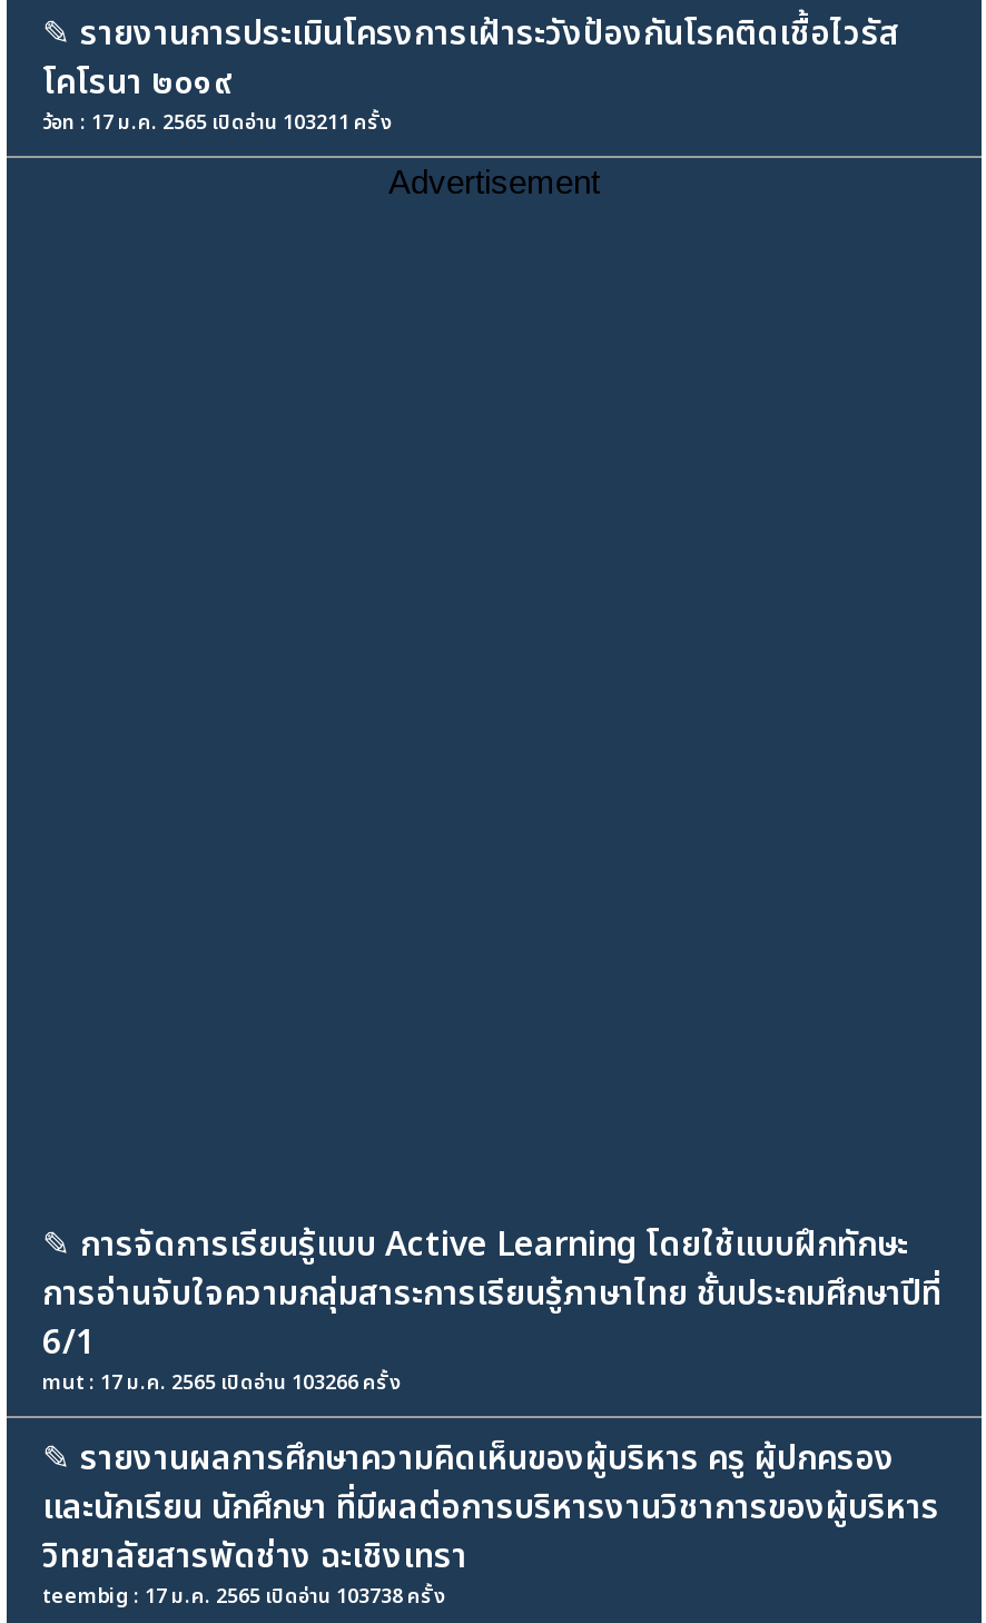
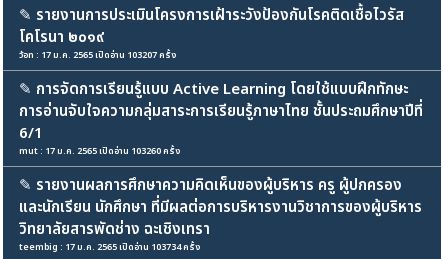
- ว้อท : 17 ม.ค. 2565 เปิดอ่าน 103211 ครั้ง
- Advertisement
+ ว้อท : 17 ม.ค. 2565 เปิดอ่าน 103207 ครั้ง

- mut : 17 ม.ค. 2565 เปิดอ่าน 103266 ครั้ง
+ mut : 17 ม.ค. 2565 เปิดอ่าน 103260 ครั้ง

- teembig : 17 ม.ค. 2565 เปิดอ่าน 103738 ครั้ง
+ teembig : 17 ม.ค. 2565 เปิดอ่าน 103734 ครั้ง
